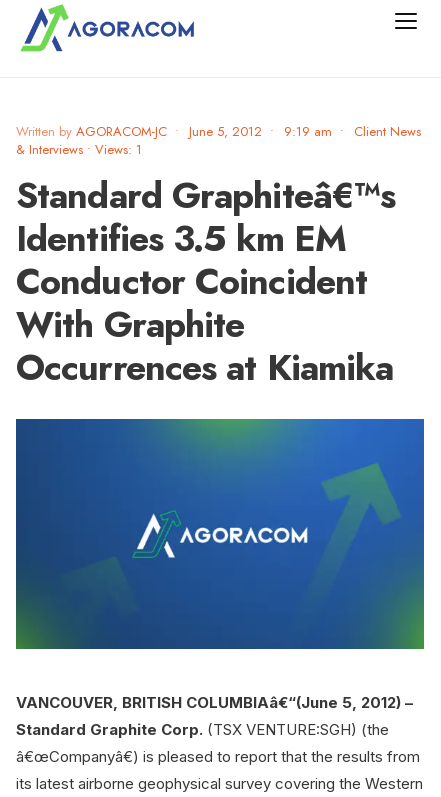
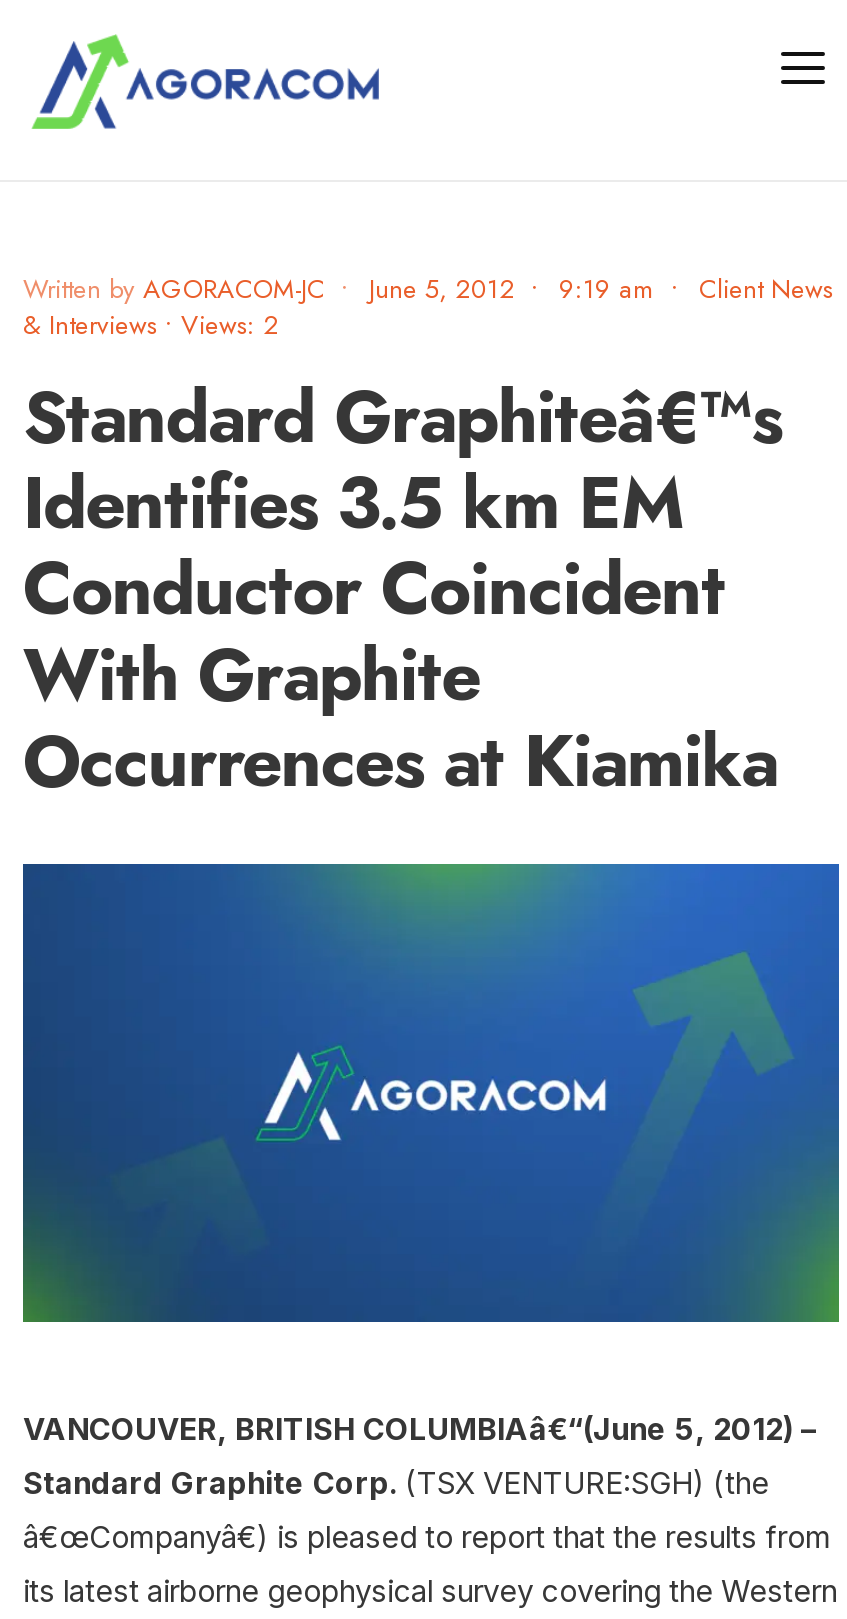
- & Interviews • Views: 1
+ & Interviews • Views: 2
